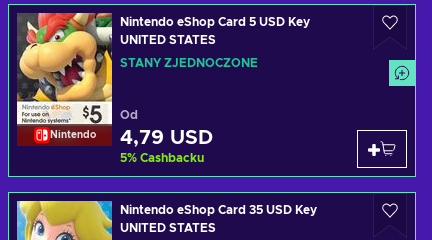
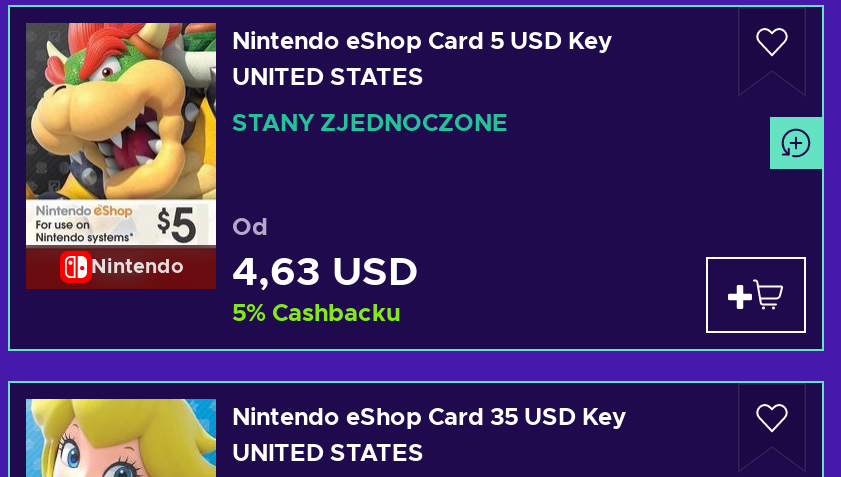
- 4,79 USD
+ 4,63 USD
